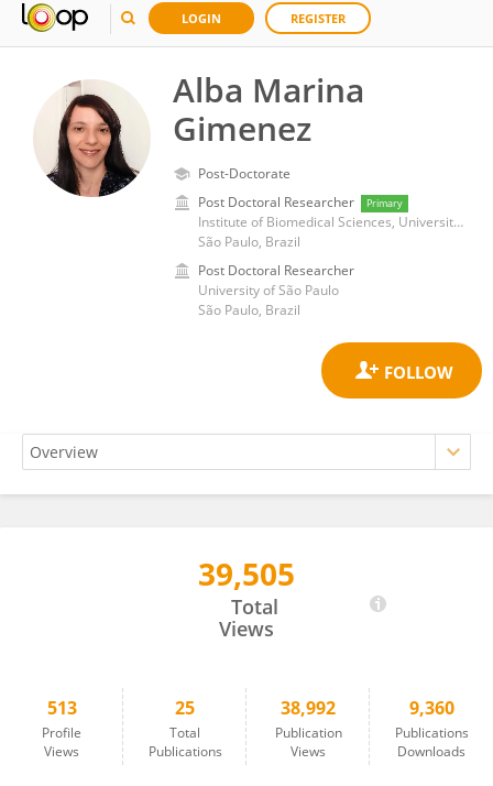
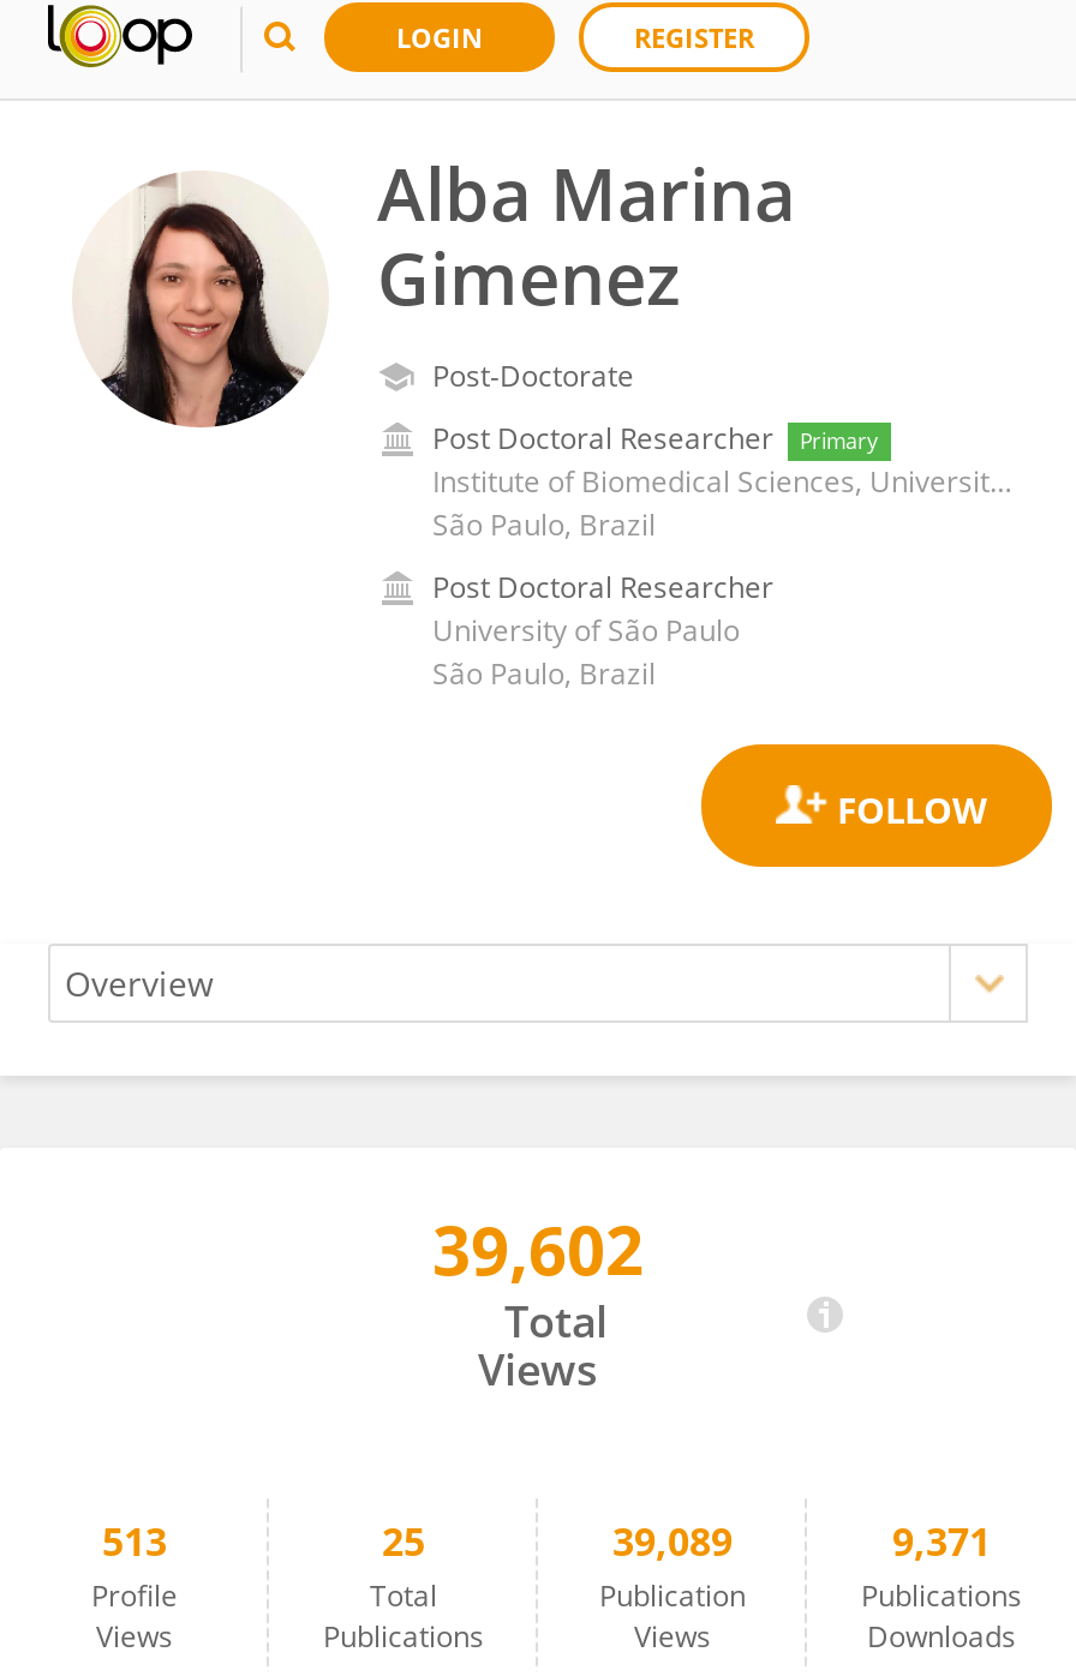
- 39,505
+ 39,602

- 38,992
+ 39,089

- 9,360
+ 9,371
